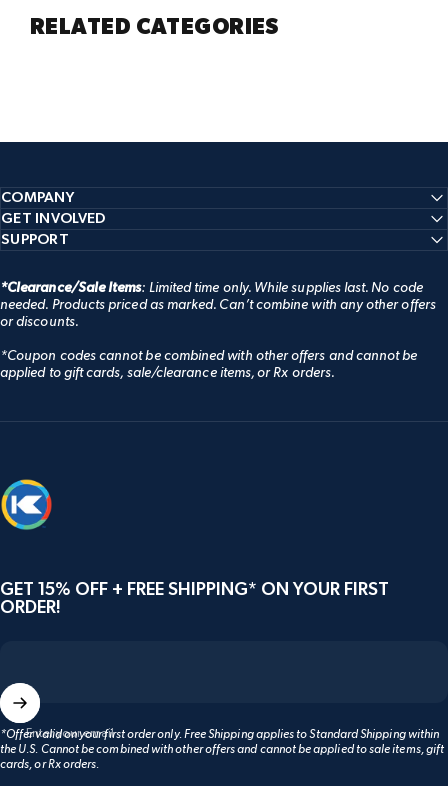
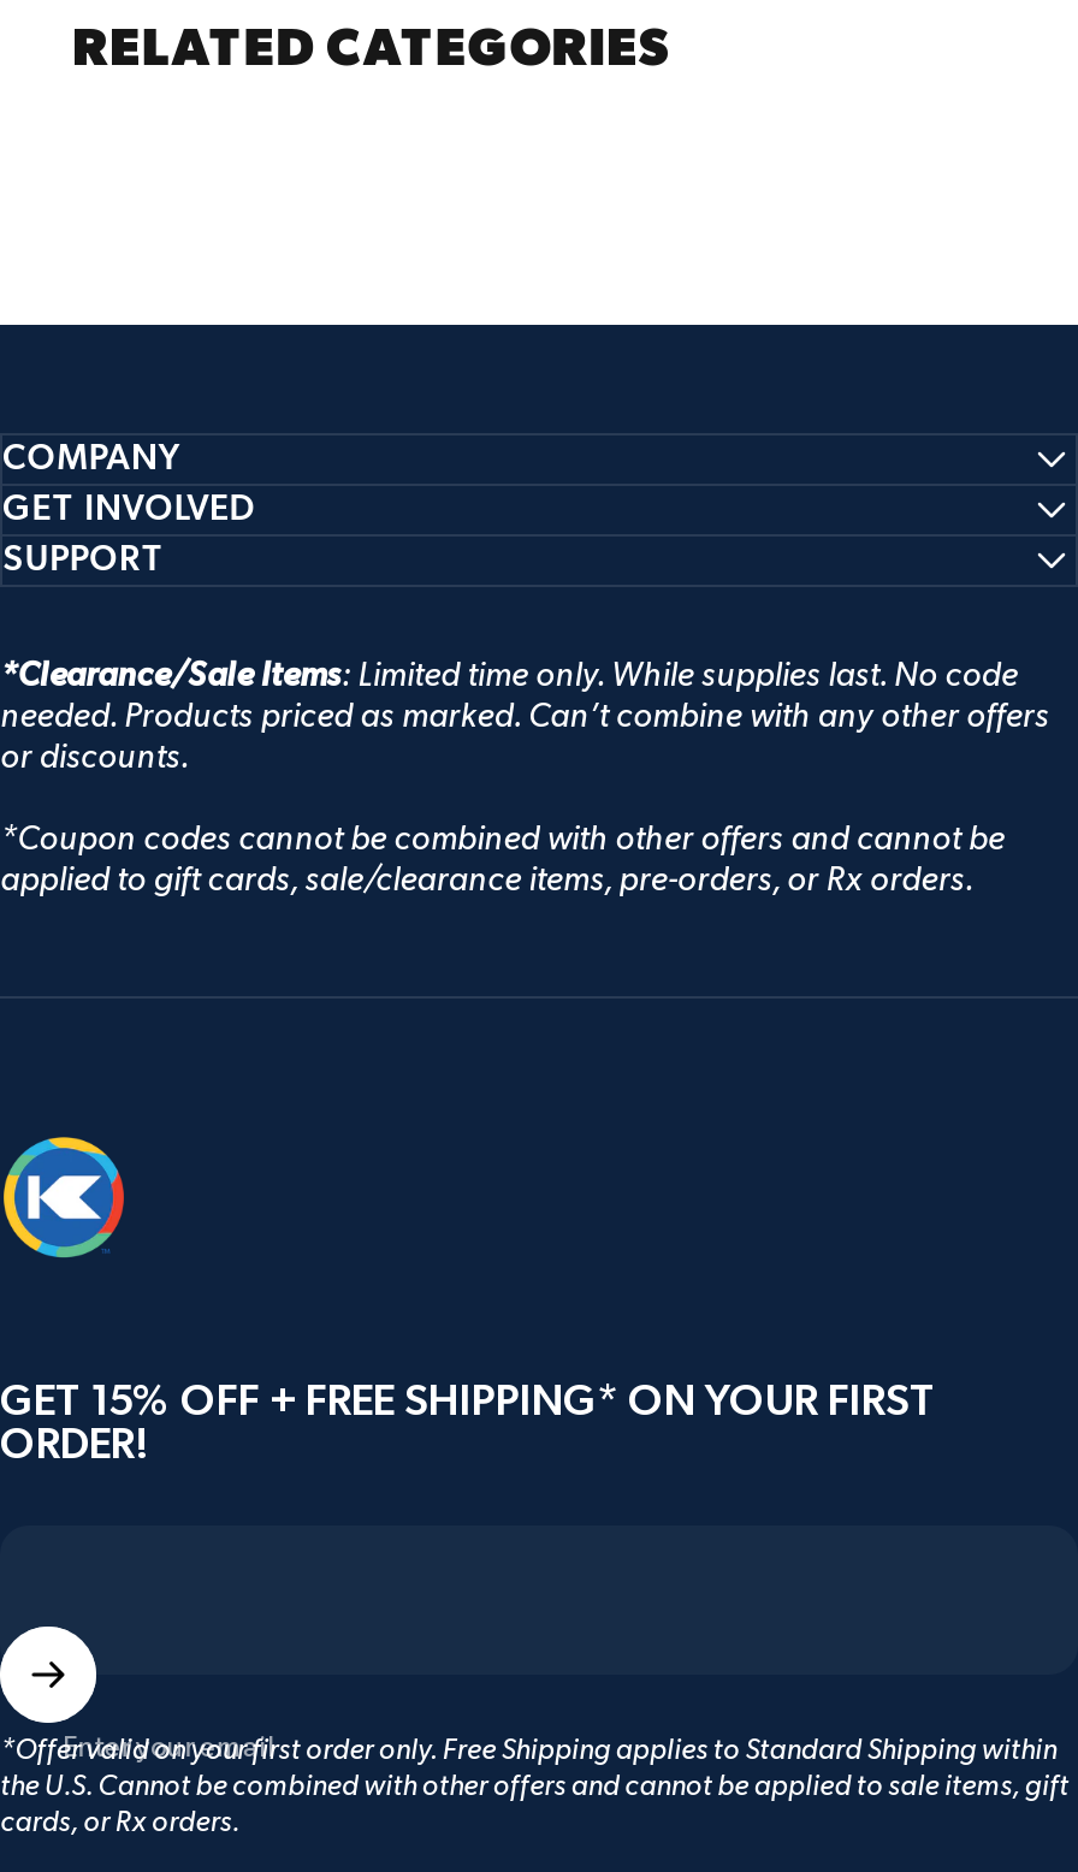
- applied to gift cards, sale/clearance items, or Rx orders.
+ applied to gift cards, sale/clearance items, pre-orders, or Rx orders.
